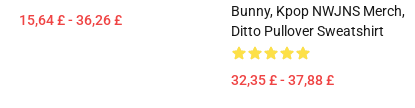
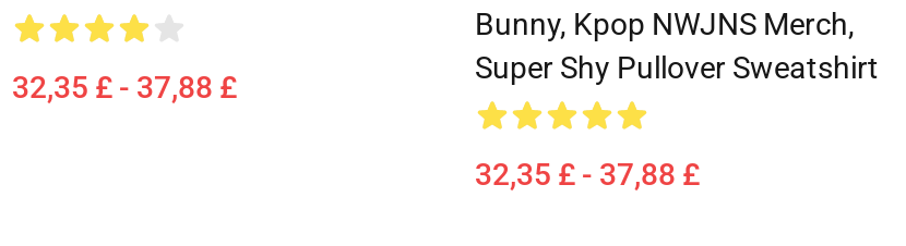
- 15,64 £ - 36,26 £
+ 32,35 £ - 37,88 £

- Ditto Pullover Sweatshirt
+ Super Shy Pullover Sweatshirt
